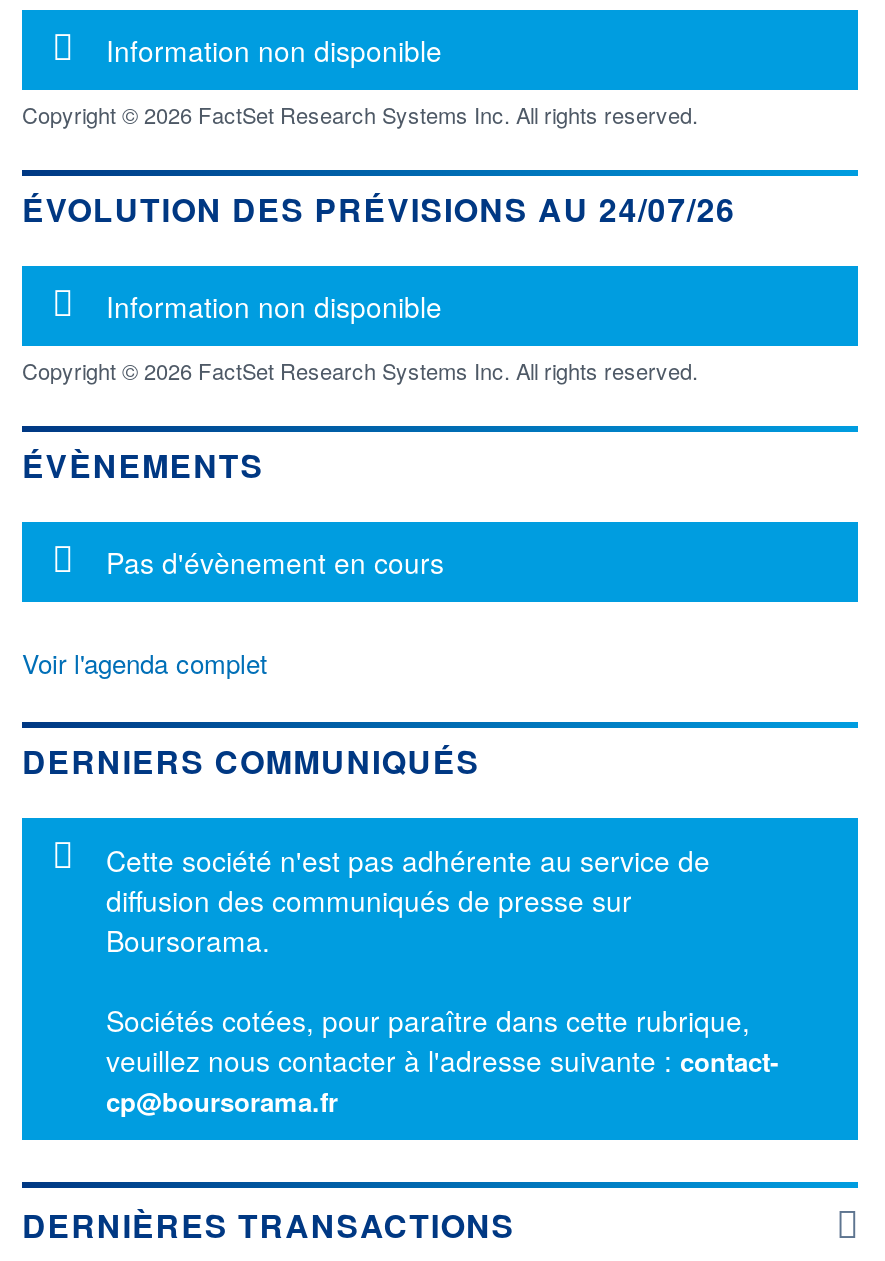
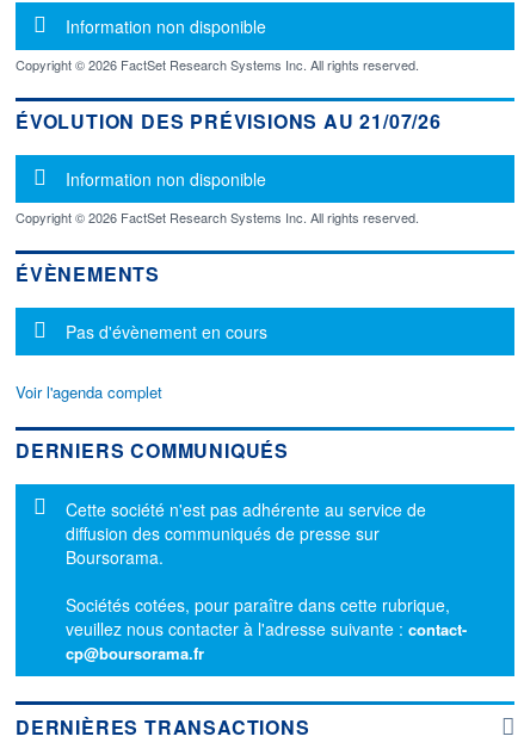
- ÉVOLUTION DES PRÉVISIONS AU 24/07/26
+ ÉVOLUTION DES PRÉVISIONS AU 21/07/26
